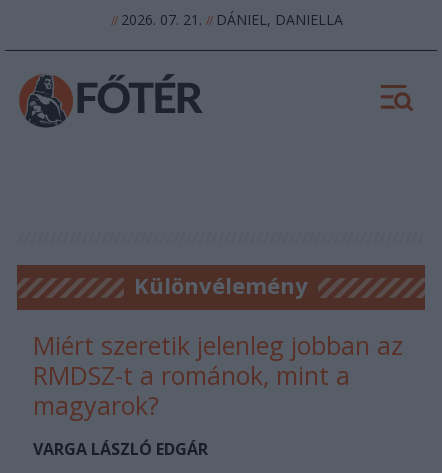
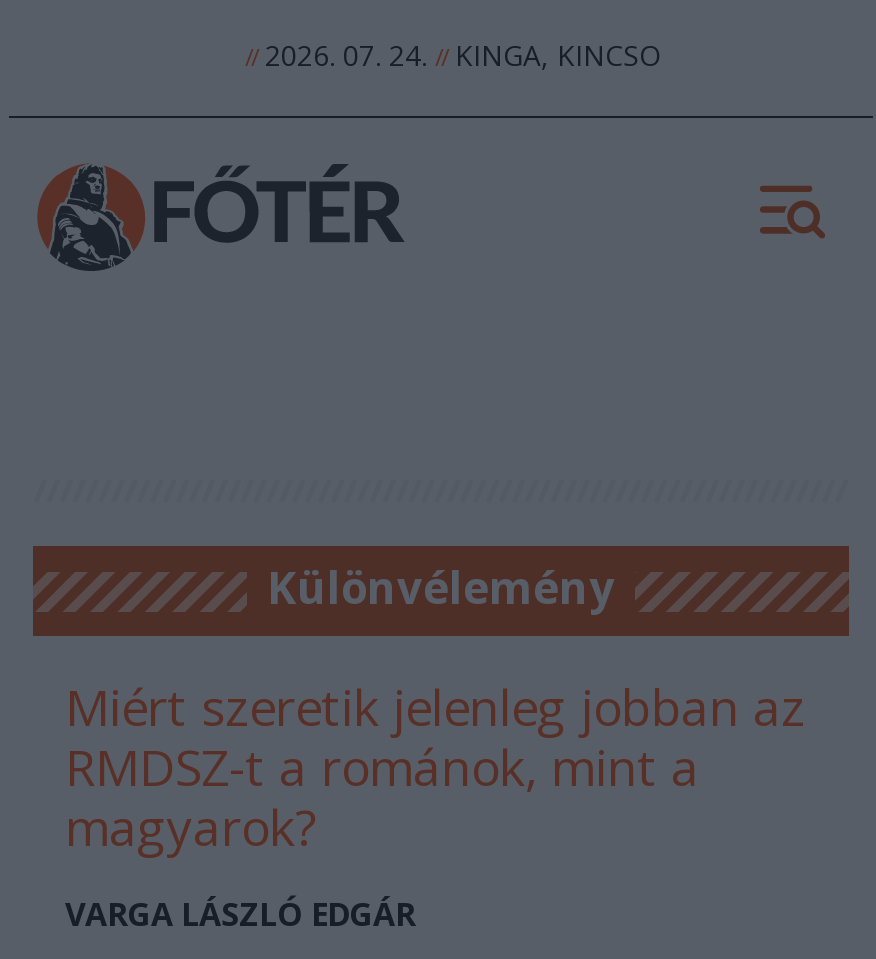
- // 2026. 07. 21. // DÁNIEL, DANIELLA
+ // 2026. 07. 24. // KINGA, KINCSO
